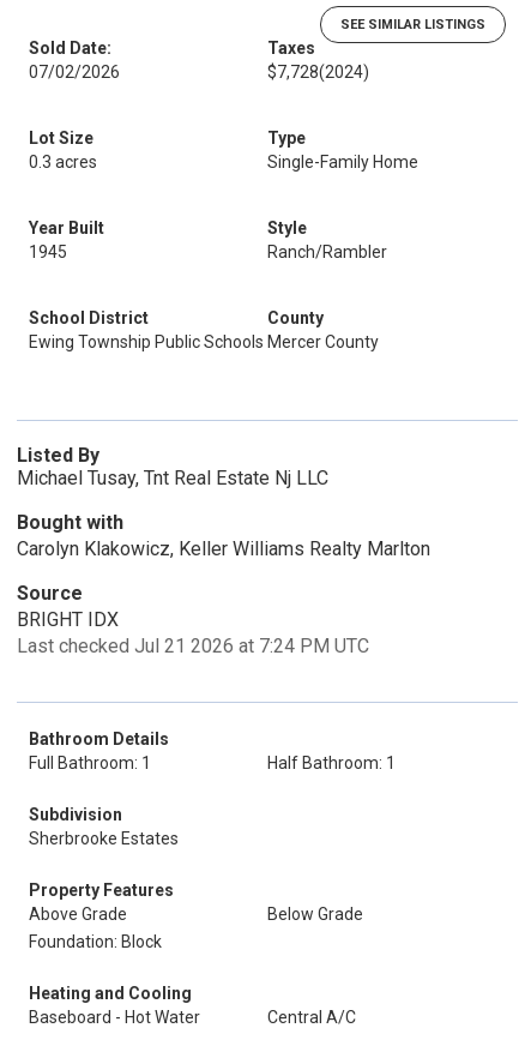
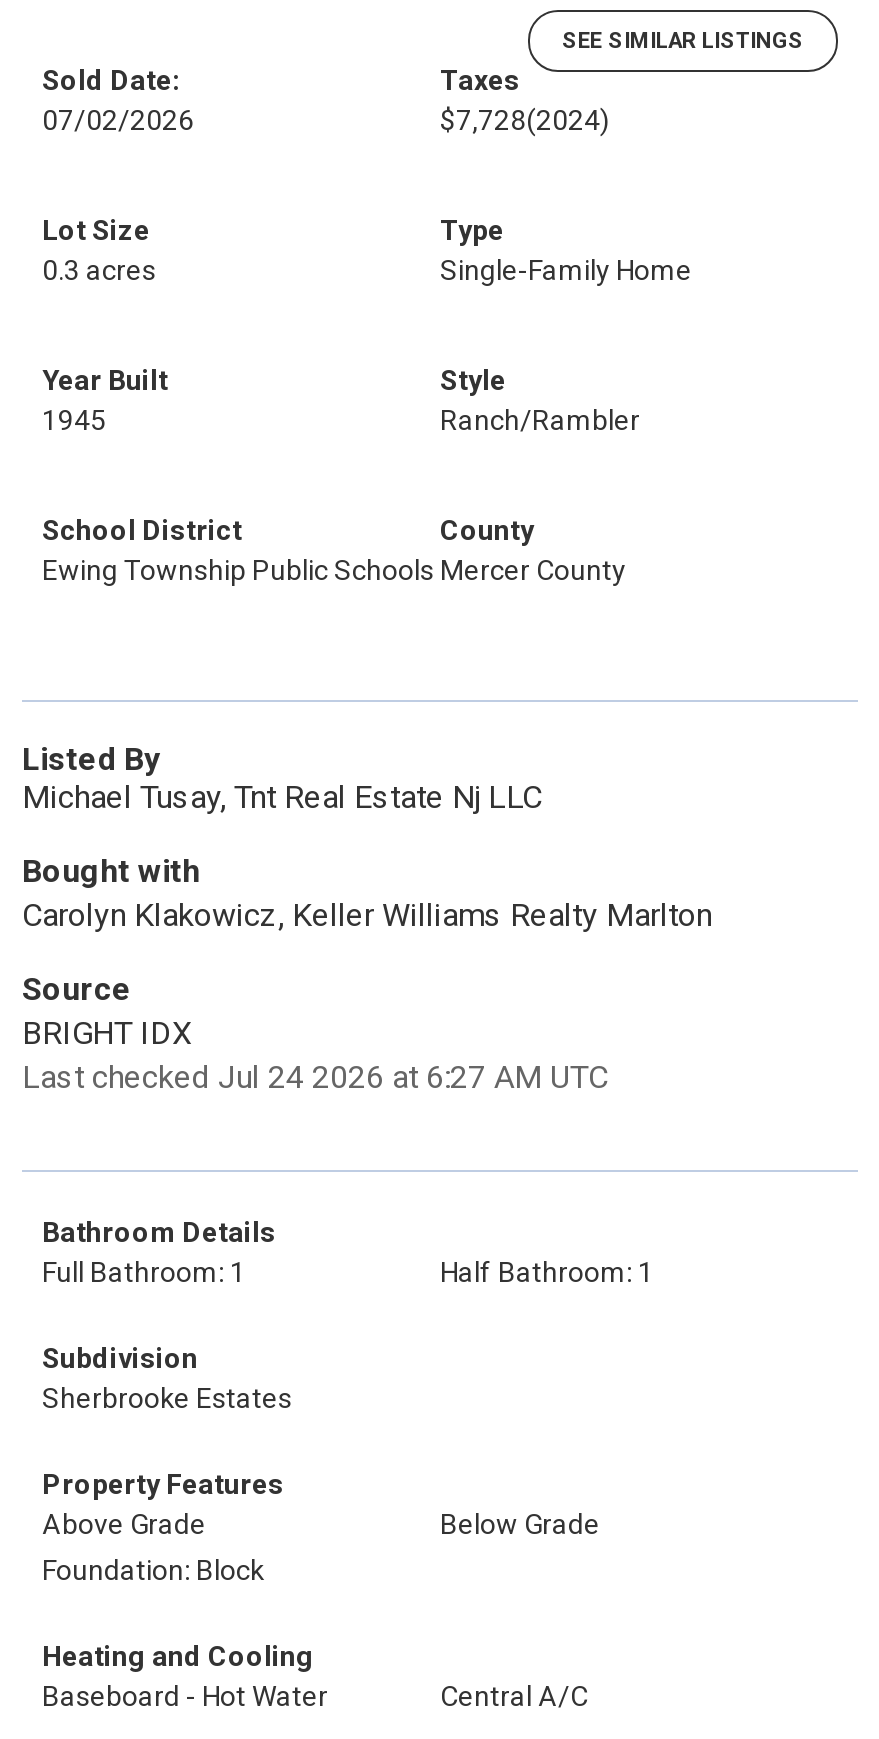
- Last checked Jul 21 2026 at 7:24 PM UTC
+ Last checked Jul 24 2026 at 6:27 AM UTC
